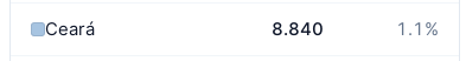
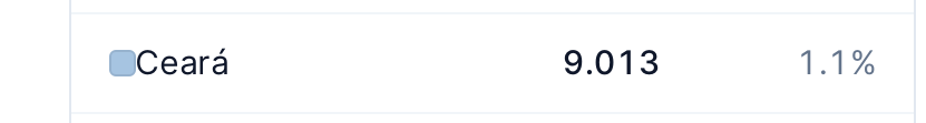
- 8.840
+ 9.013
